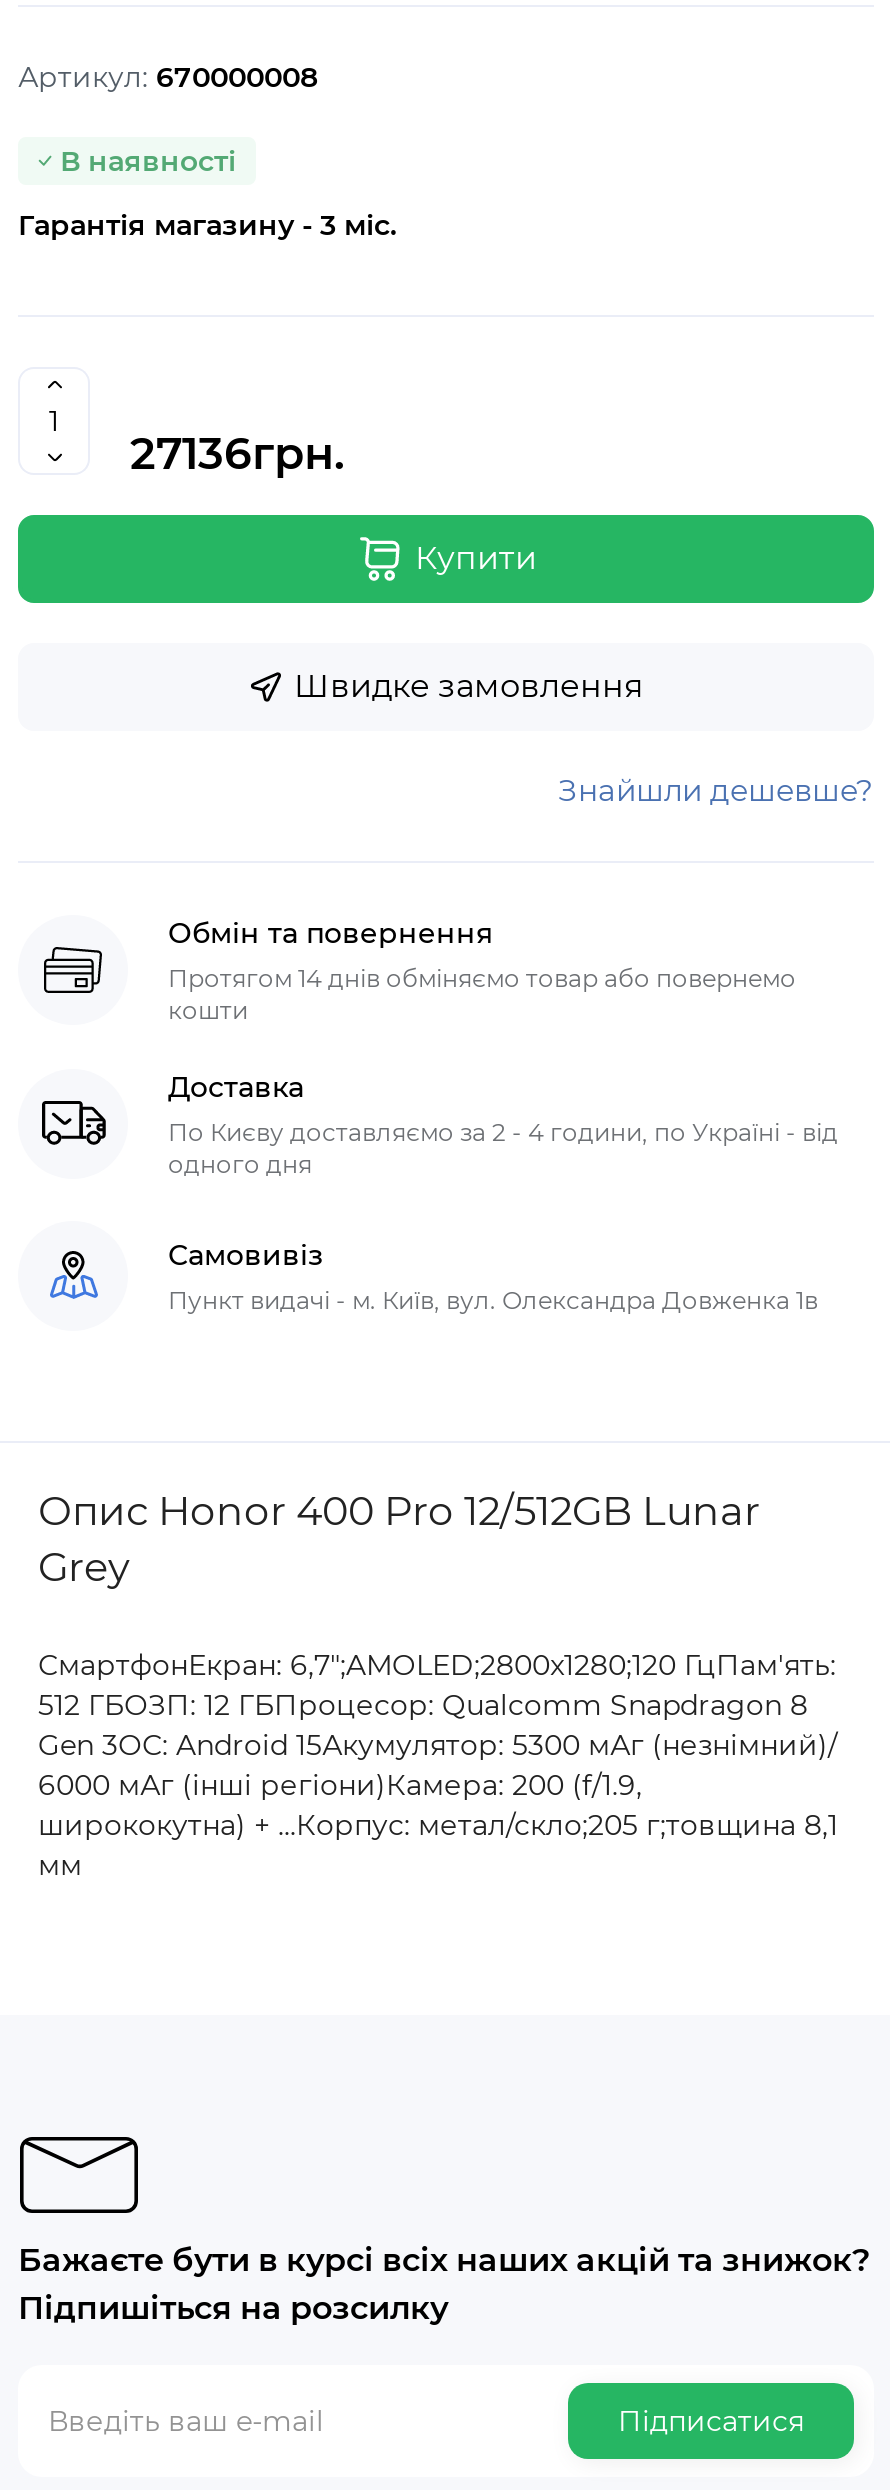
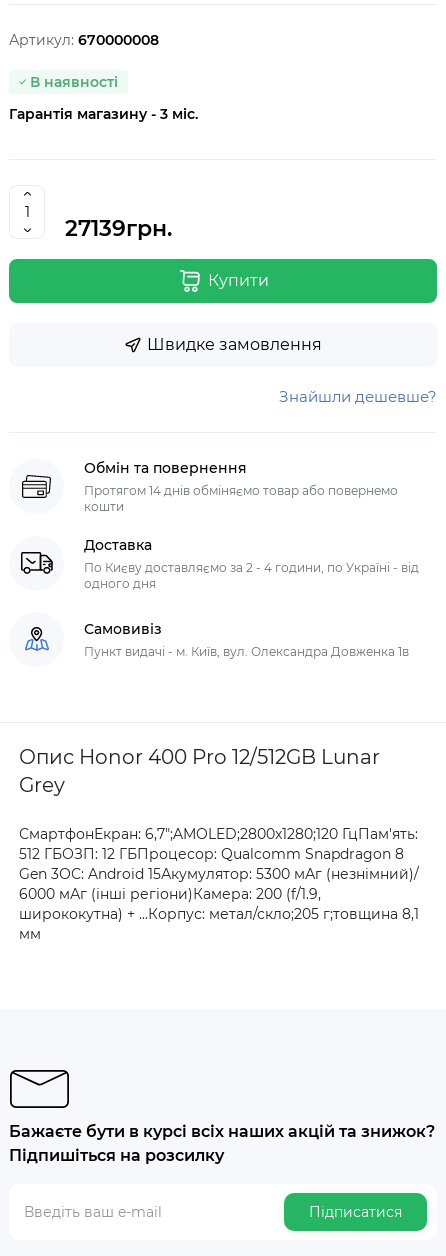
- 27136грн.
+ 27139грн.
